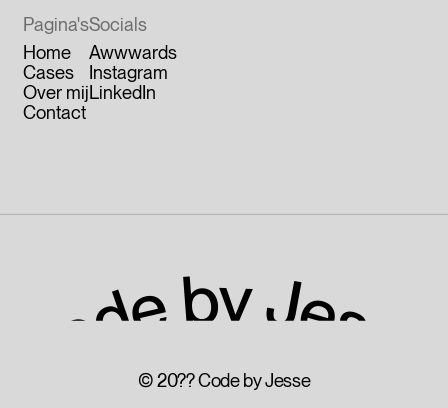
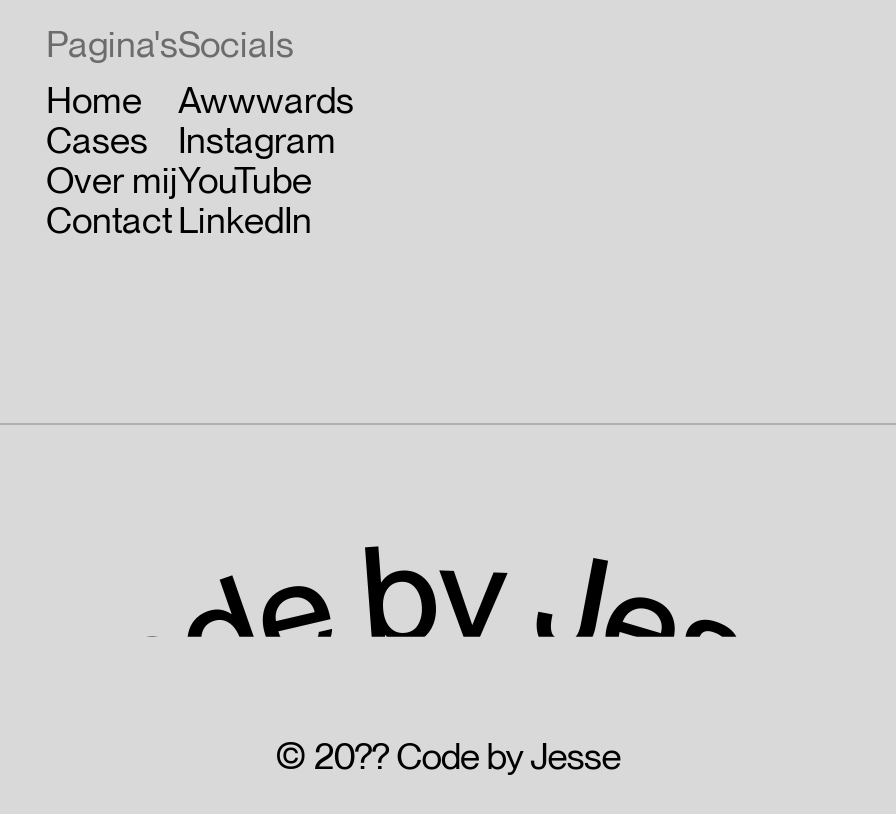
moved down: LinkedIn

+ YouTube
